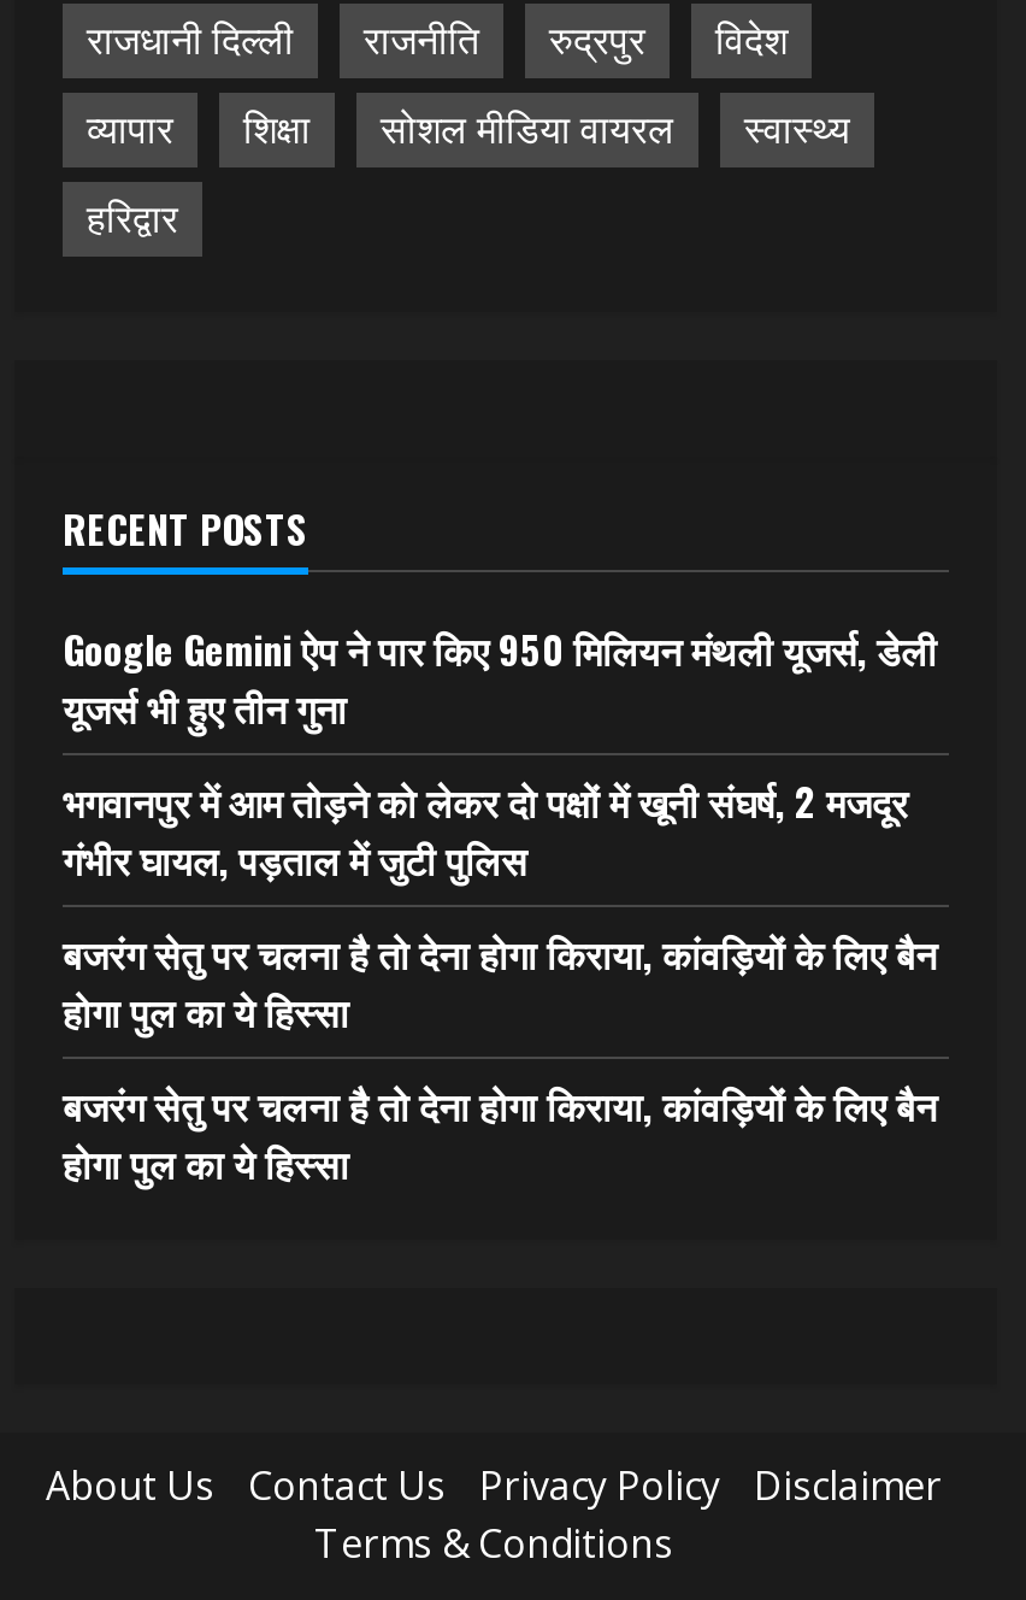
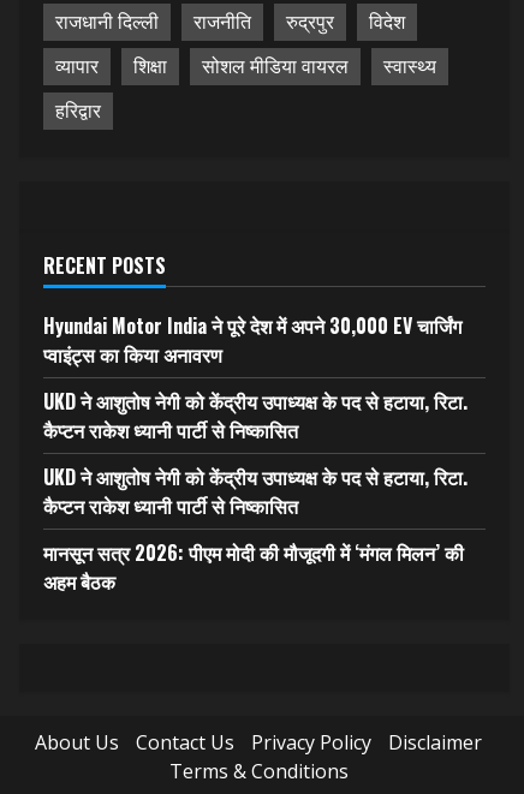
- Google Gemini ऐप ने पार किए 950 मिलियन मंथली यूजर्स, डेली
- यूजर्स भी हुए तीन गुना
+ Hyundai Motor India ने पूरे देश में अपने 30,000 EV चार्जिंग
+ प्वाइंट्स का किया अनावरण

- भगवानपुर में आम तोड़ने को लेकर दो पक्षों में खूनी संघर्ष, 2 मजदूर
- गंभीर घायल, पड़ताल में जुटी पुलिस
+ UKD ने आशुतोष नेगी को केंद्रीय उपाध्यक्ष के पद से हटाया, रिटा.
+ कैप्टन राकेश ध्यानी पार्टी से निष्कासित

- बजरंग सेतु पर चलना है तो देना होगा किराया, कांवड़ियों के लिए बैन
- होगा पुल का ये हिस्सा
+ UKD ने आशुतोष नेगी को केंद्रीय उपाध्यक्ष के पद से हटाया, रिटा.
+ कैप्टन राकेश ध्यानी पार्टी से निष्कासित

- बजरंग सेतु पर चलना है तो देना होगा किराया, कांवड़ियों के लिए बैन
- होगा पुल का ये हिस्सा
+ मानसून सत्र 2026: पीएम मोदी की मौजूदगी में ‘मंगल मिलन’ की
+ अहम बैठक
